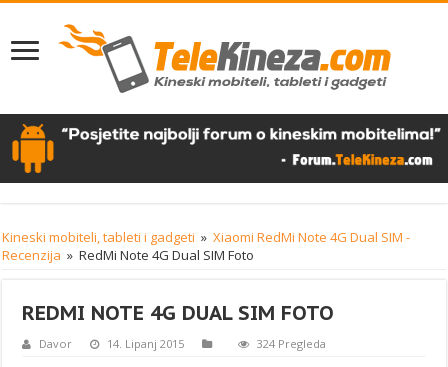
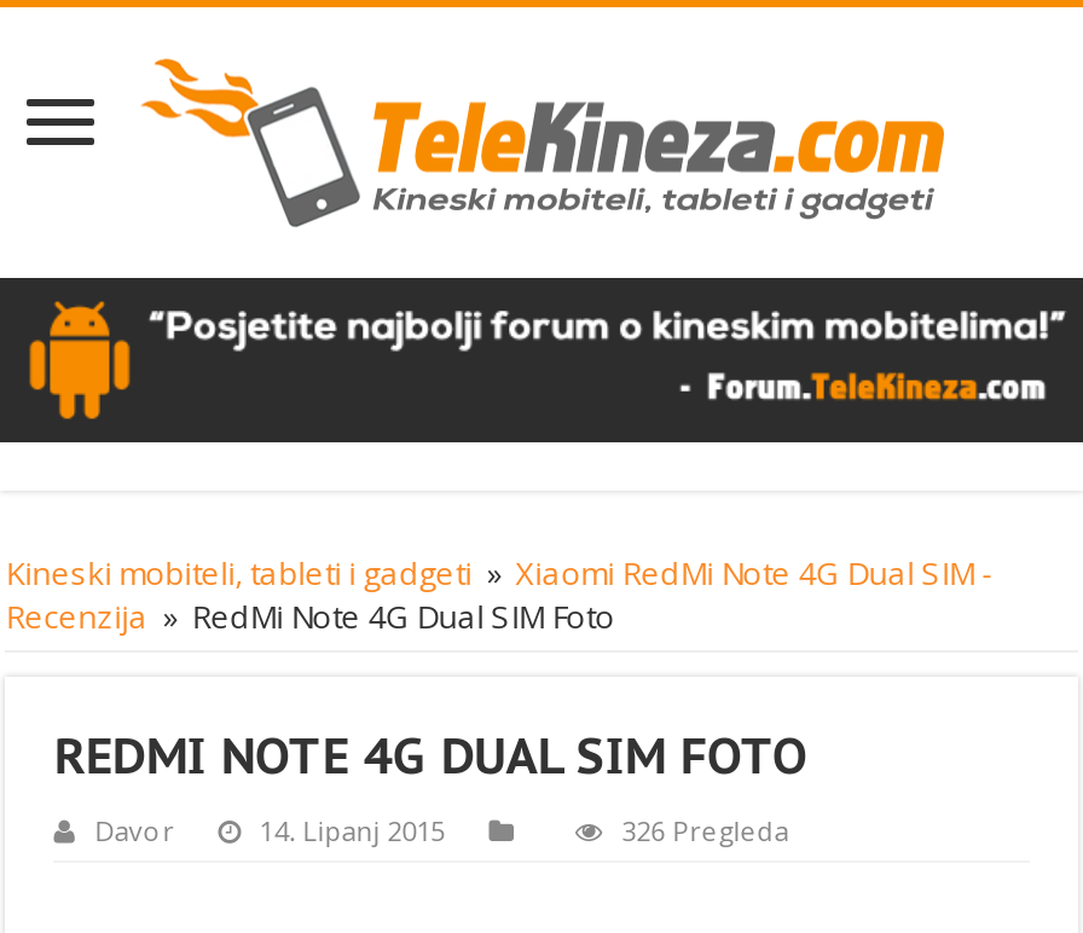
- 324 Pregleda
+ 326 Pregleda
